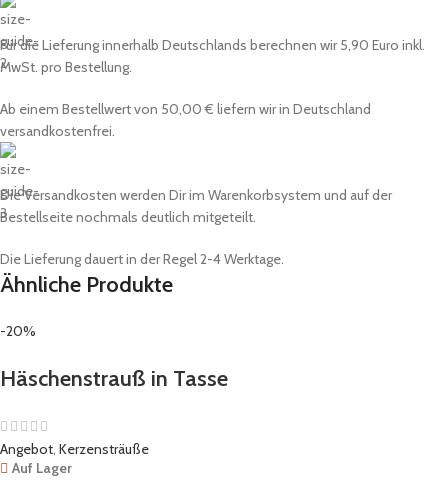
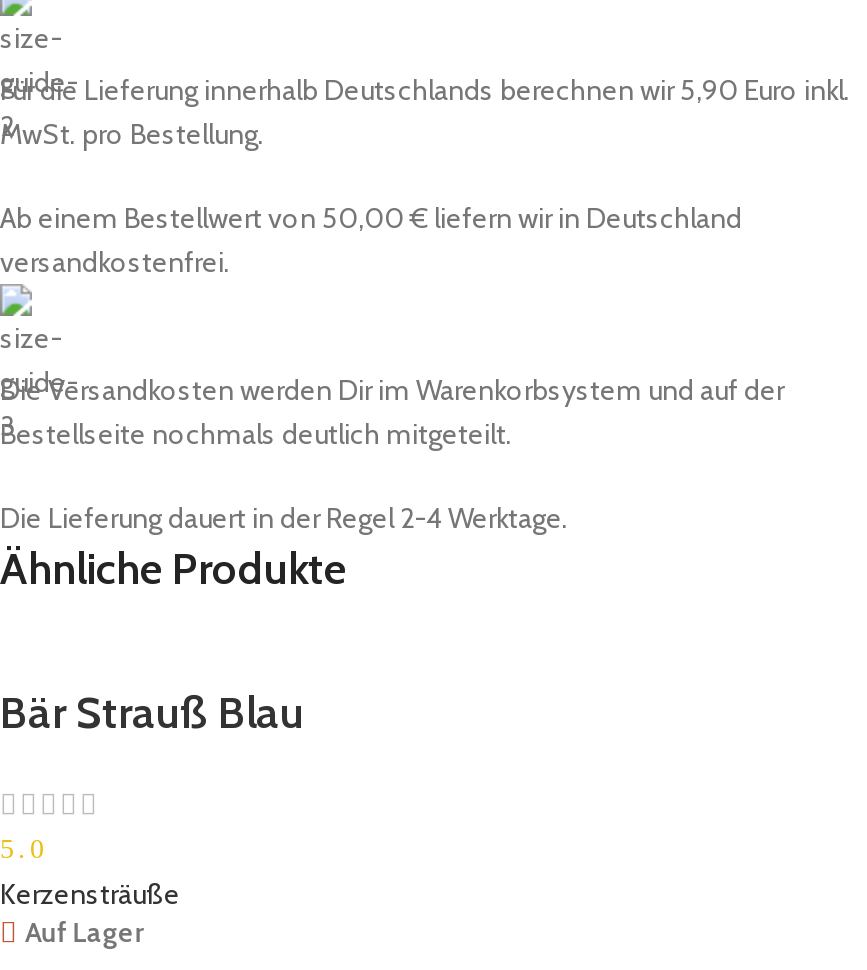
- -20%
- Häschenstrauß in Tasse
- Angebot, Kerzensträuße
+ Bär Strauß Blau
+ 5.0
+ Kerzensträuße
